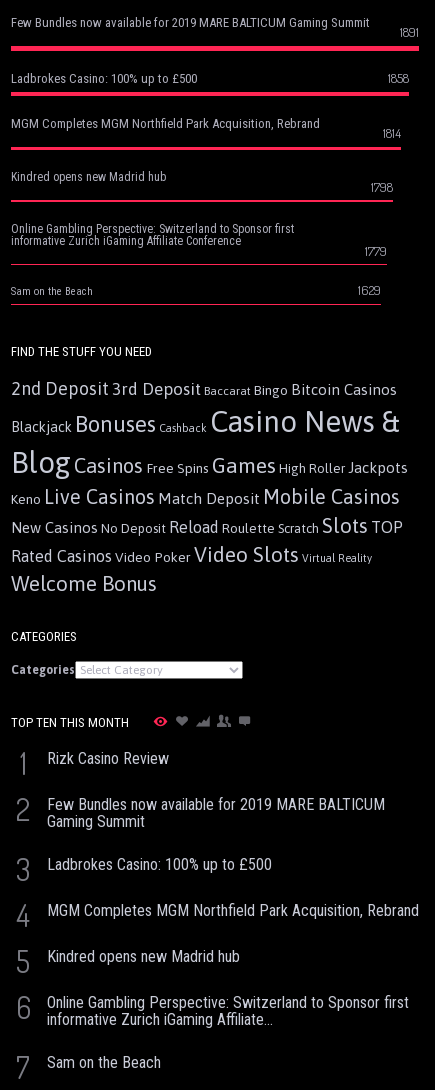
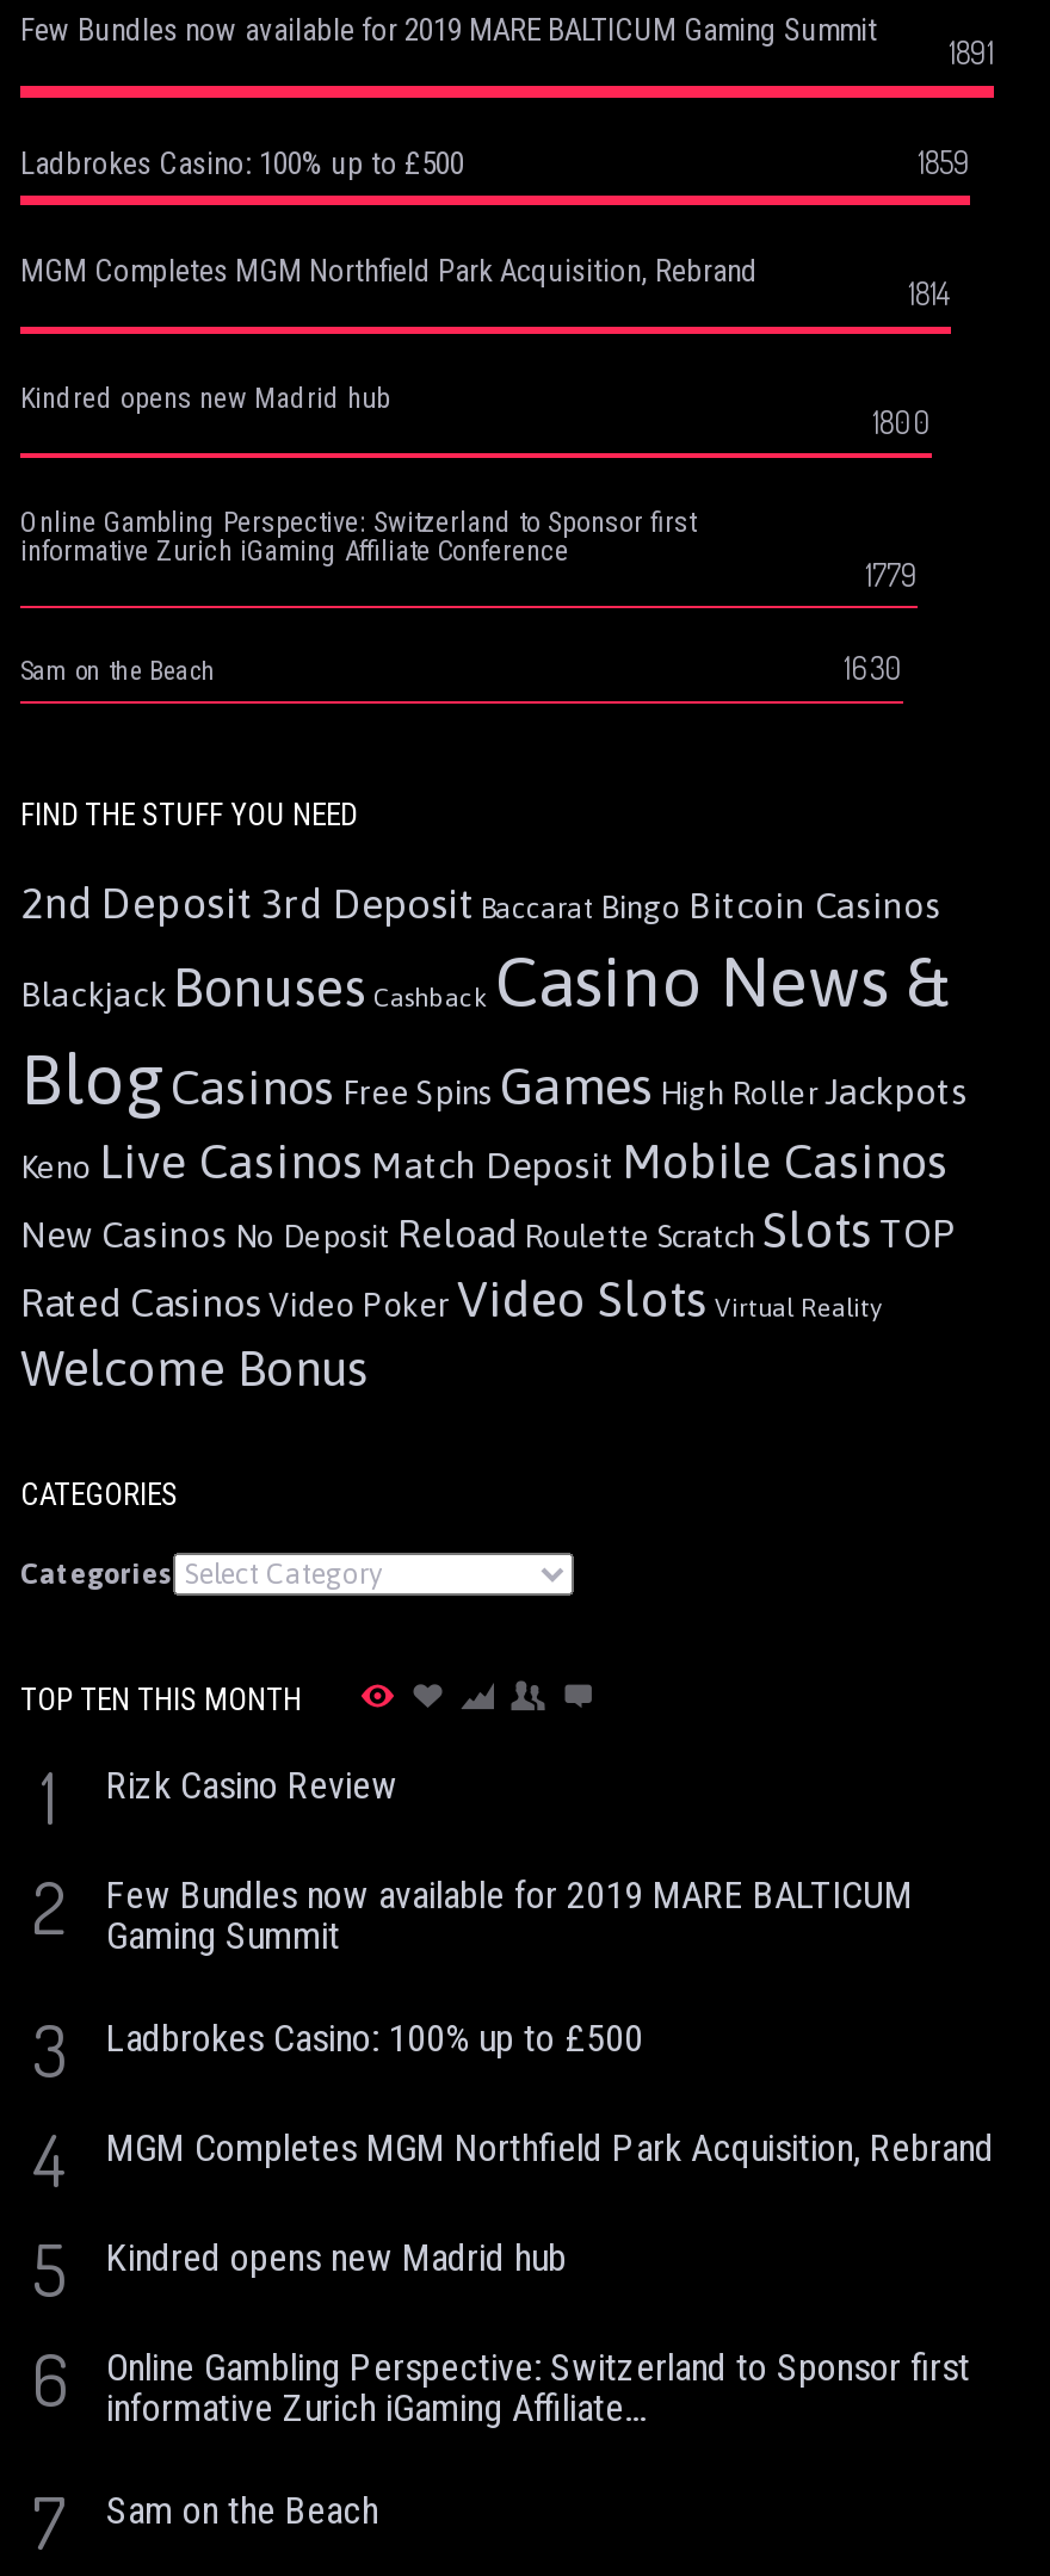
- 1858
+ 1859

- 1798
+ 1800

- 1629
+ 1630
